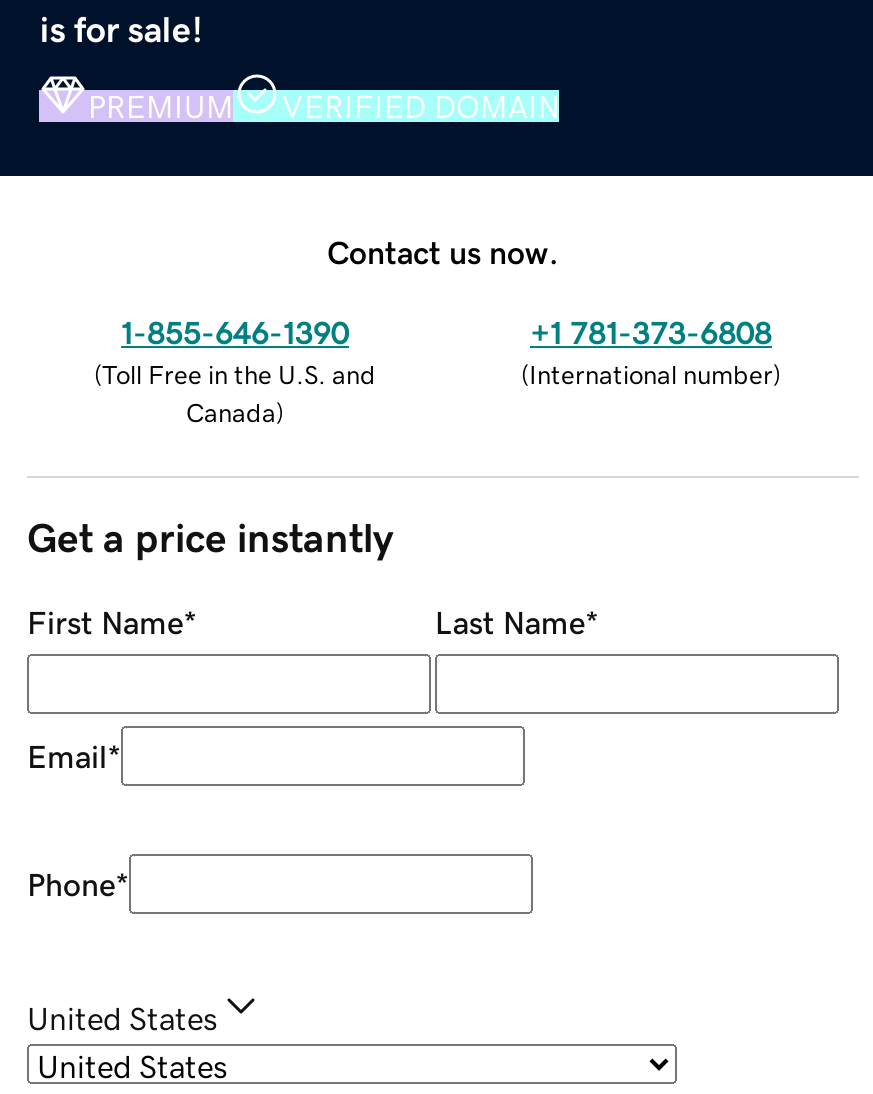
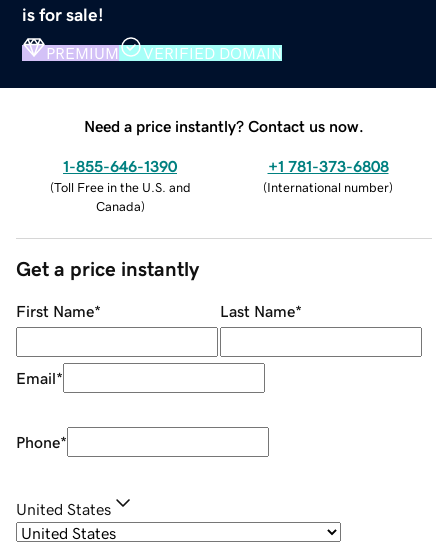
- Contact us now.
+ Need a price instantly? Contact us now.
